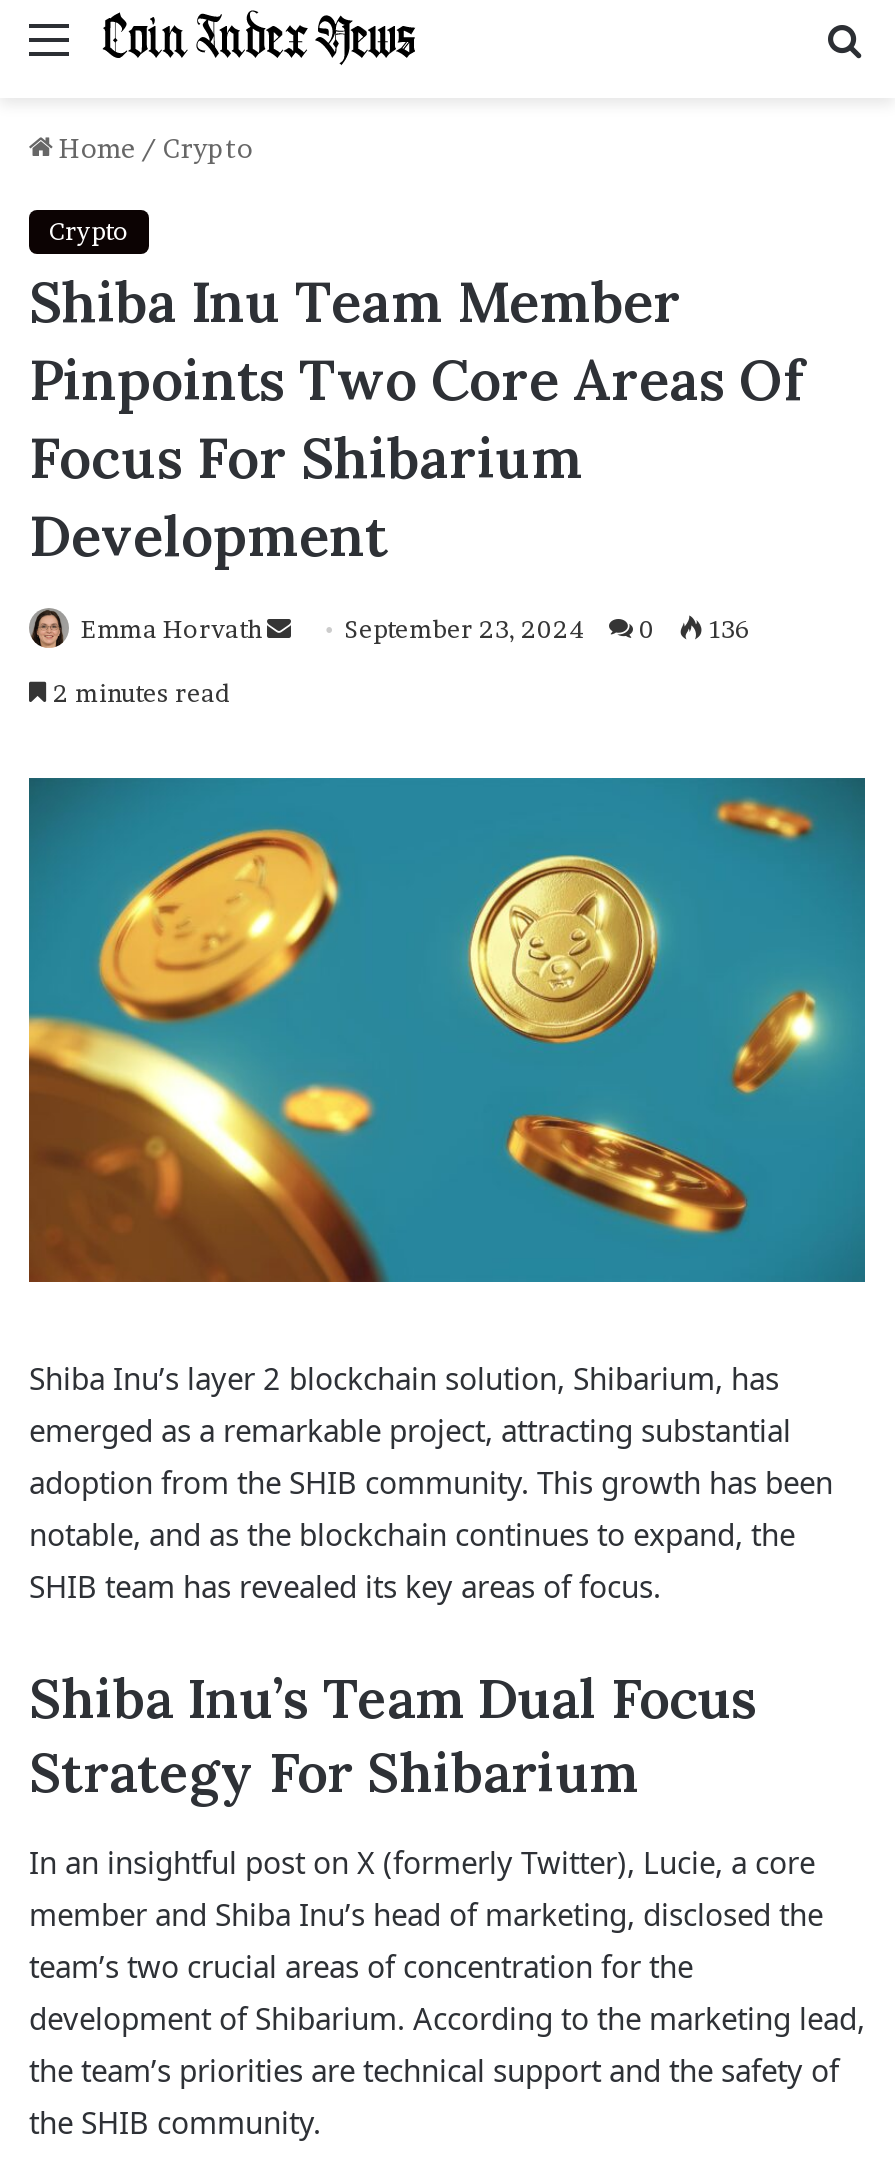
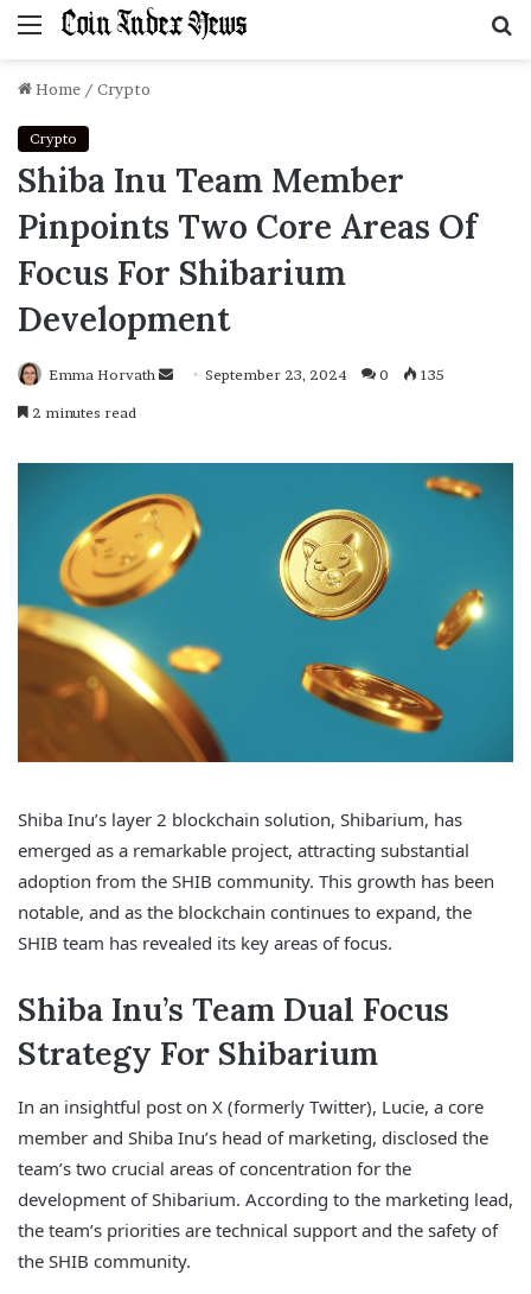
- 136
+ 135
